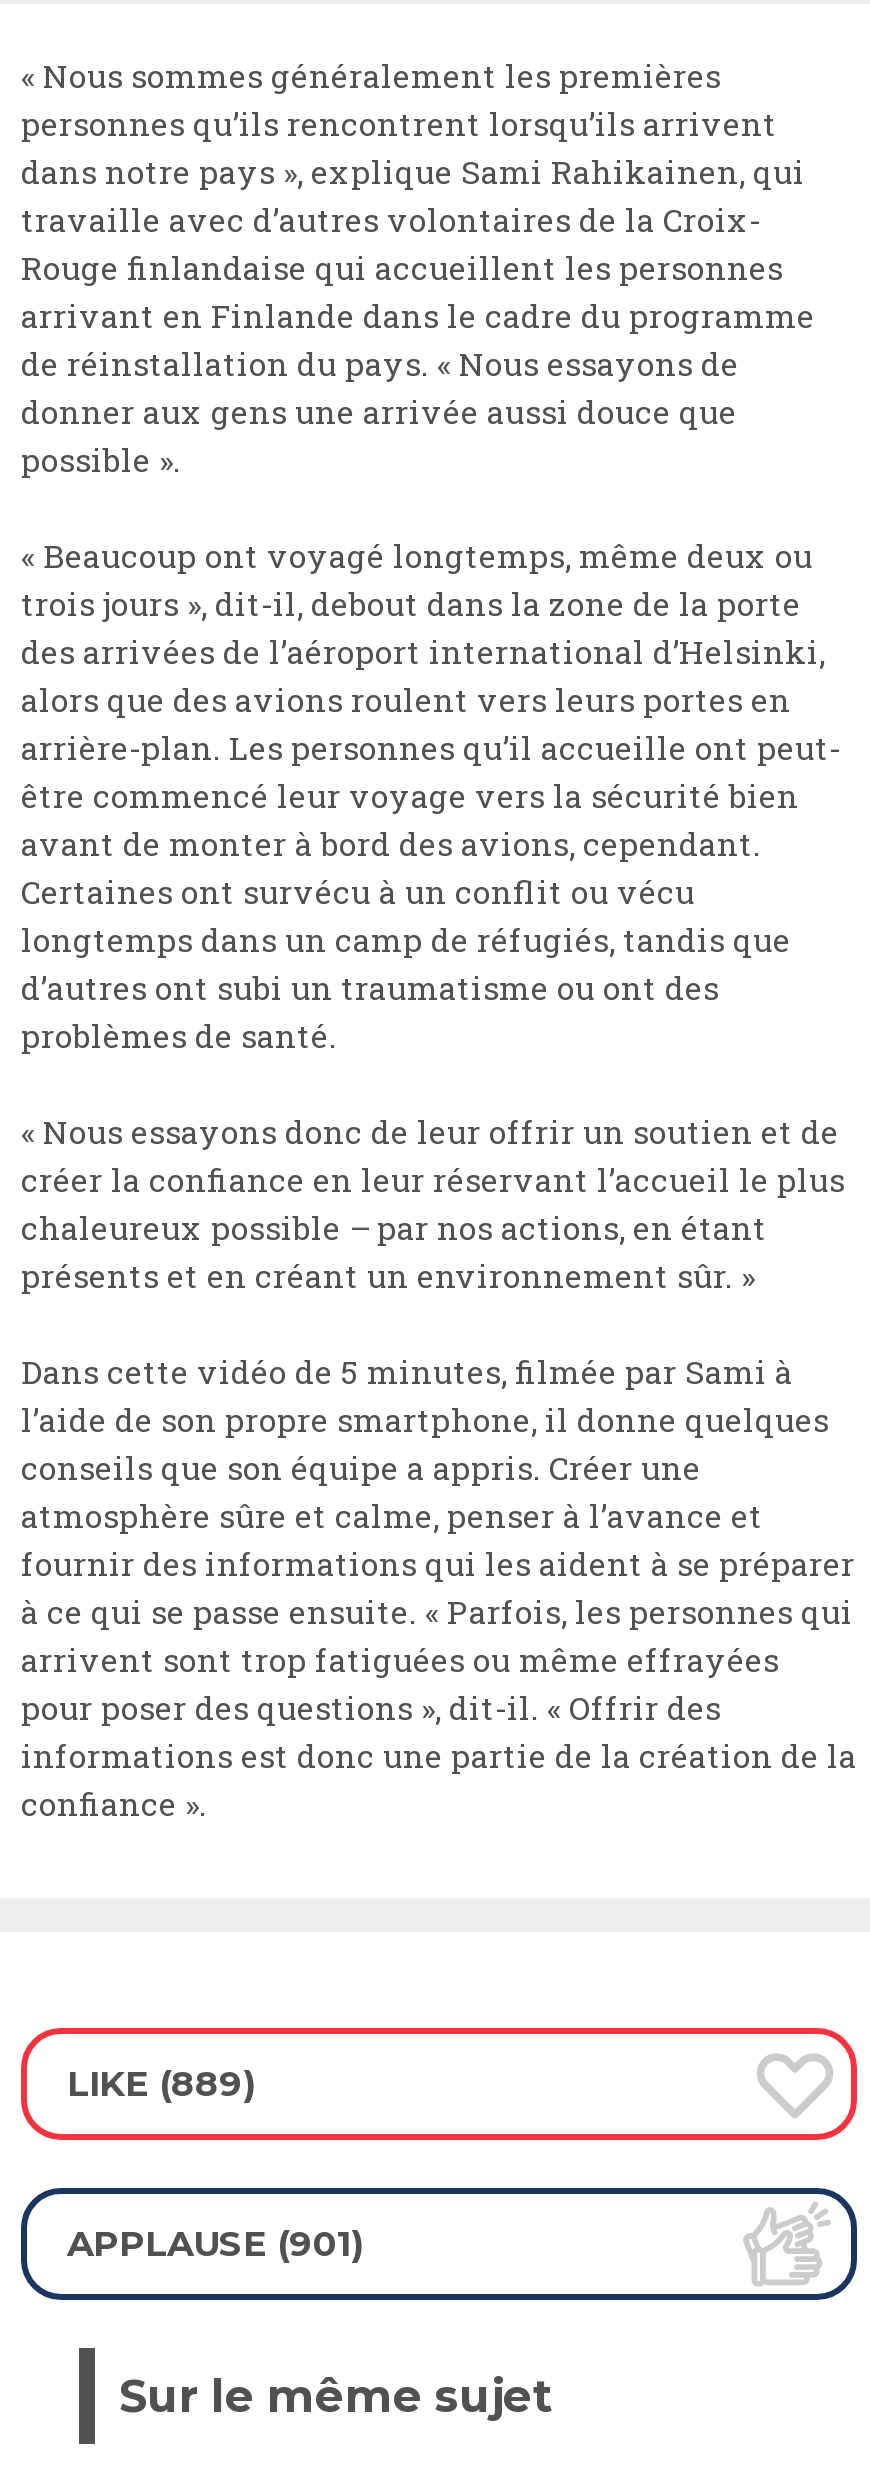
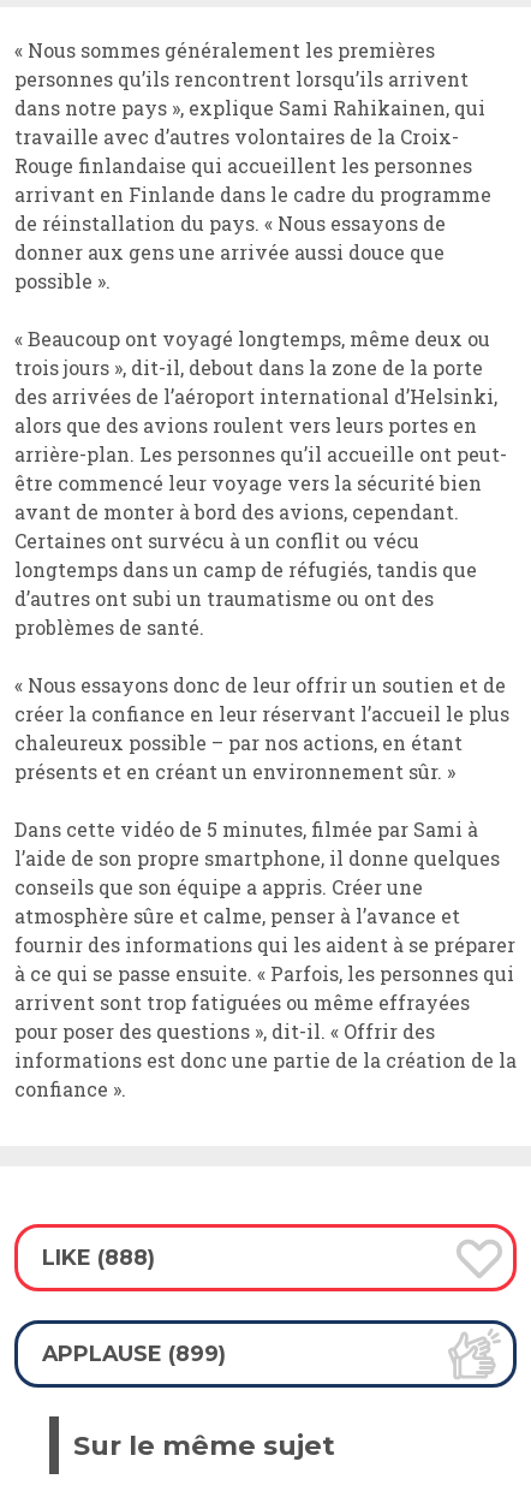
- LIKE (889)
+ LIKE (888)

- APPLAUSE (901)
+ APPLAUSE (899)
